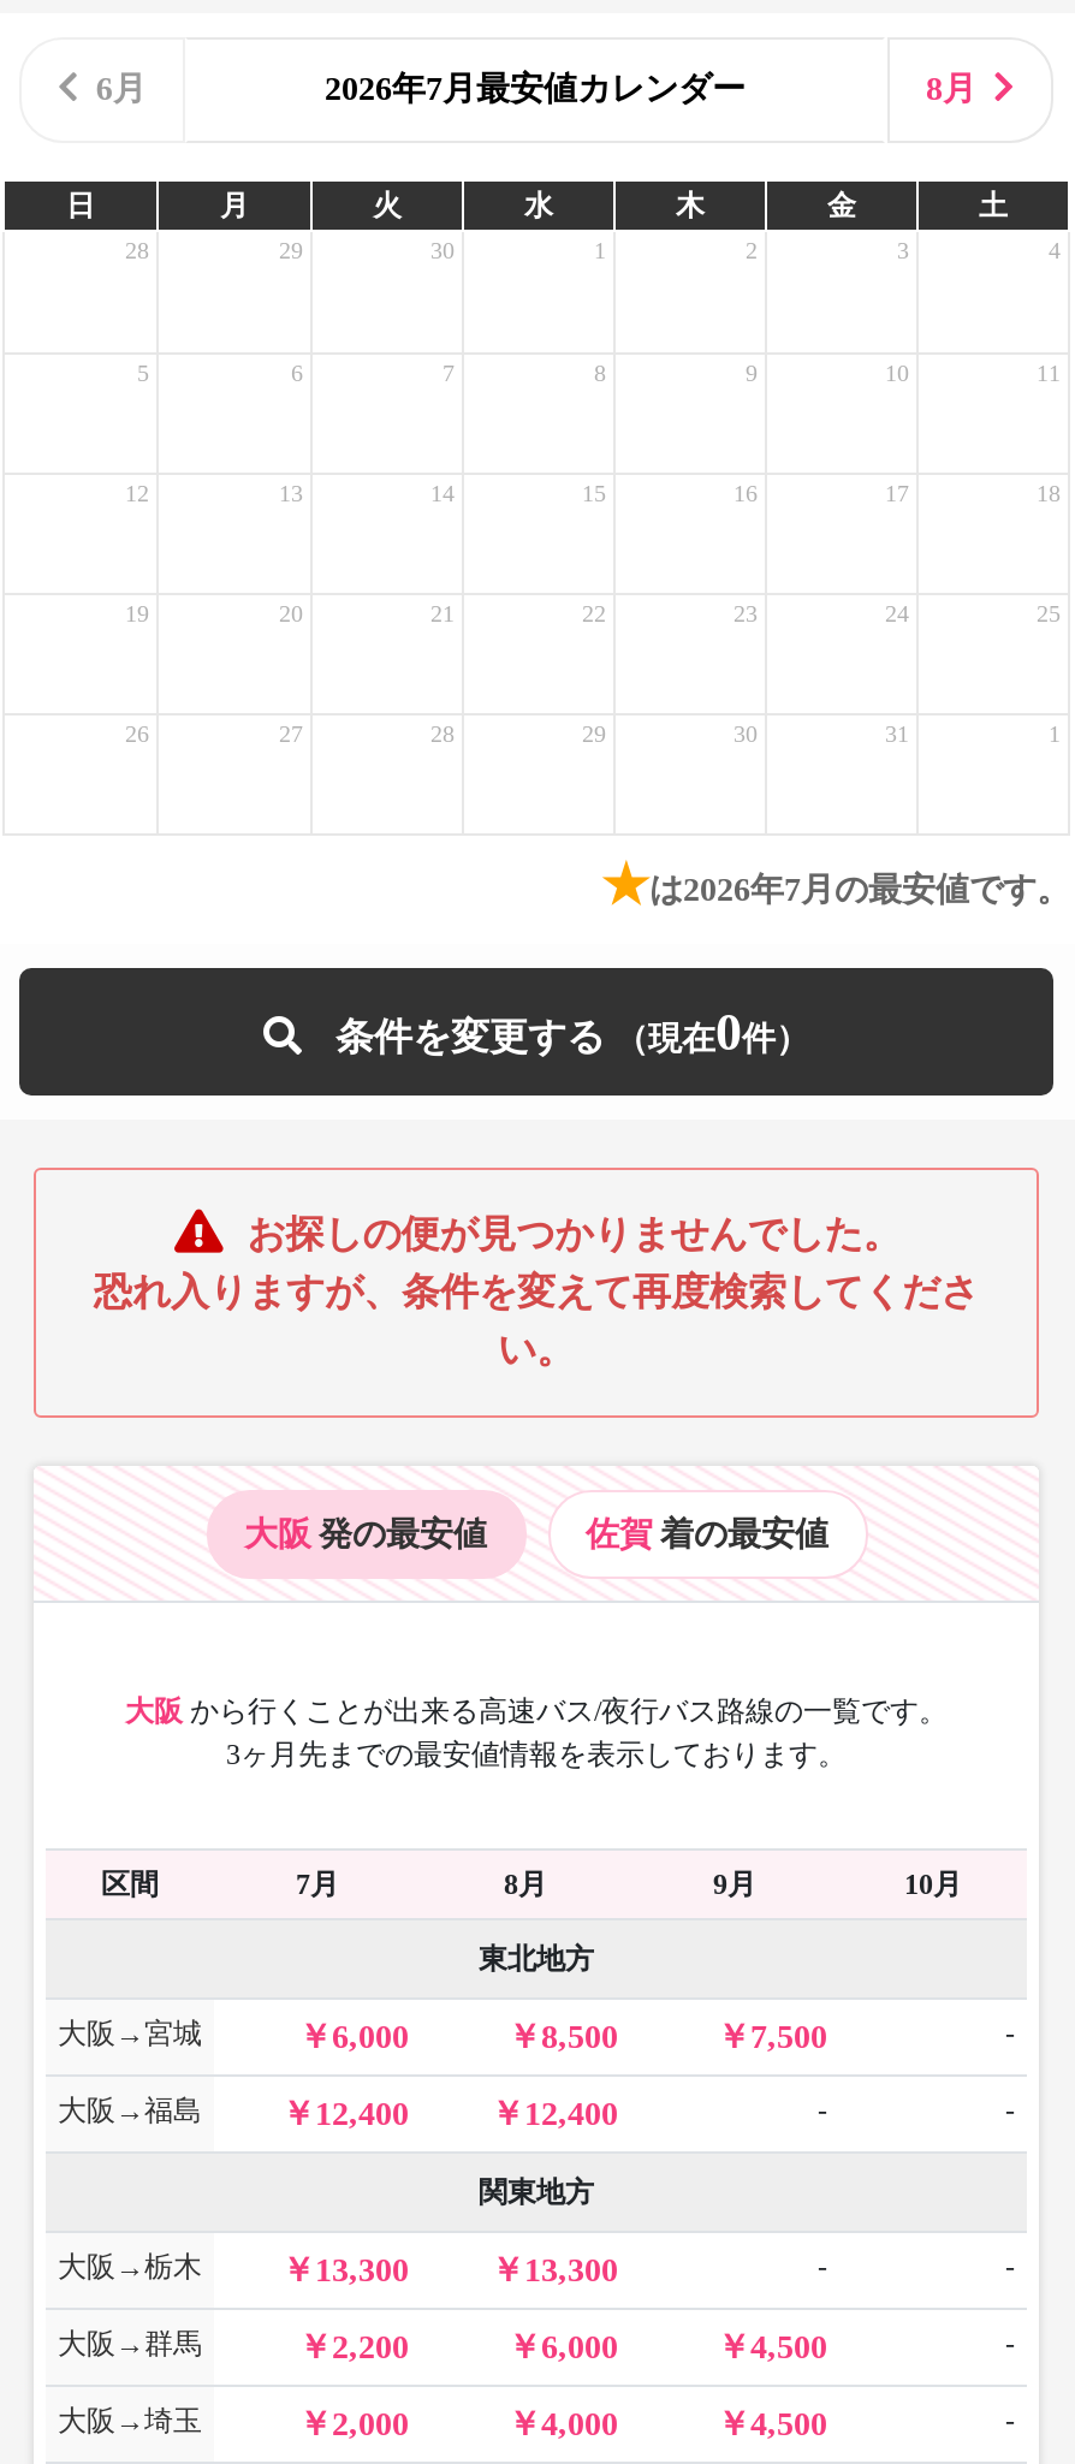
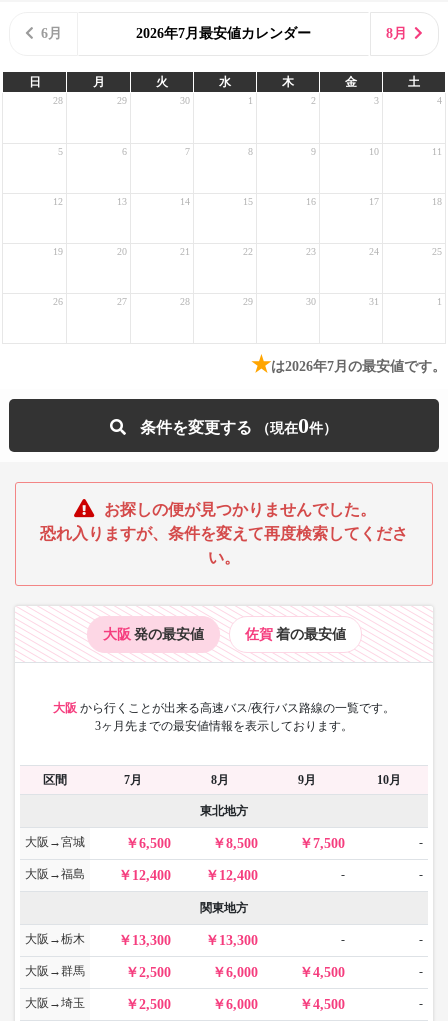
- 6,000
+ 6,500

- 2,200
+ 2,500

- 2,000
+ 2,500

- 4,000
+ 6,000
